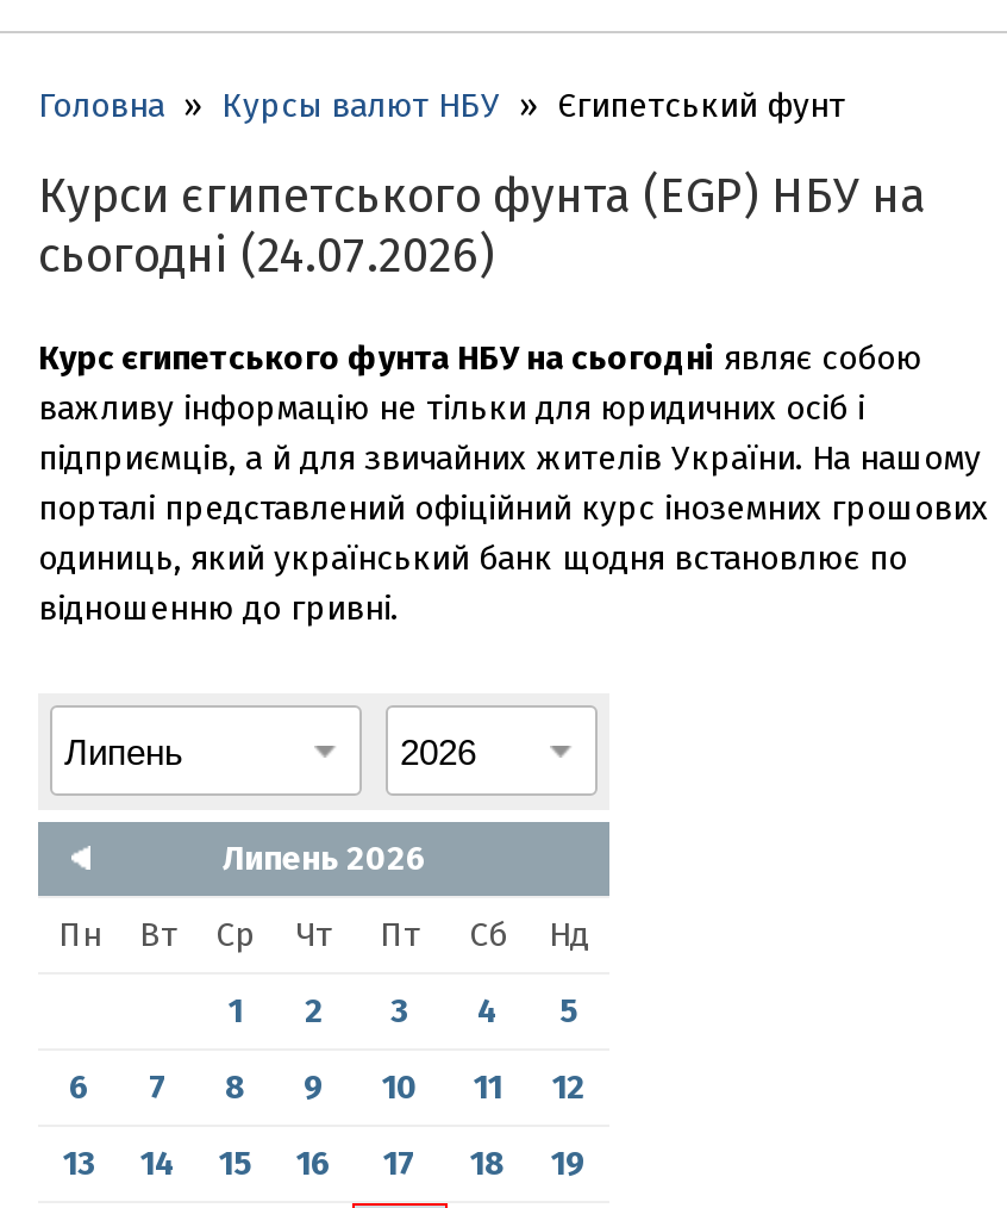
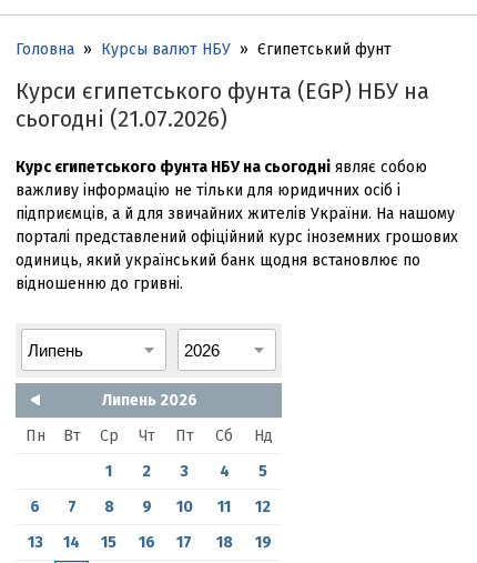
- сьогодні (24.07.2026)
+ сьогодні (21.07.2026)
